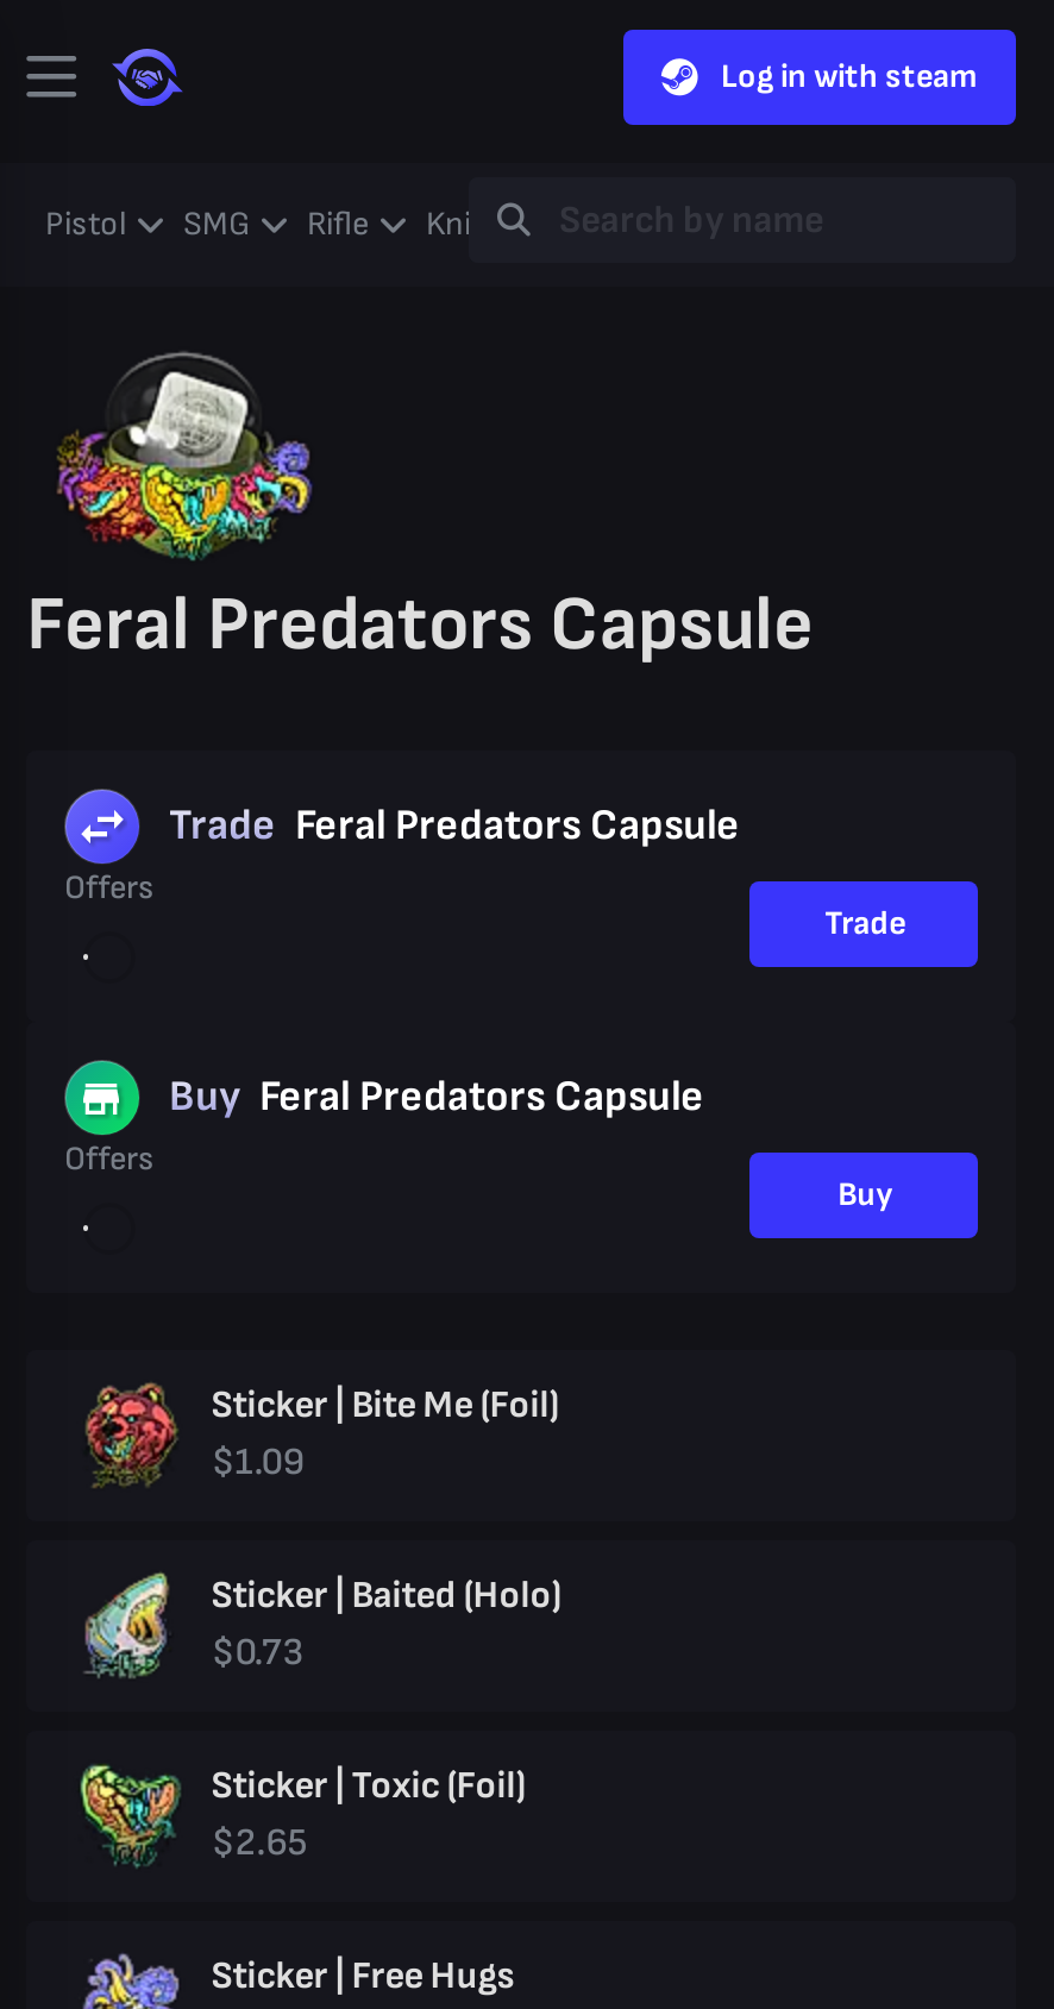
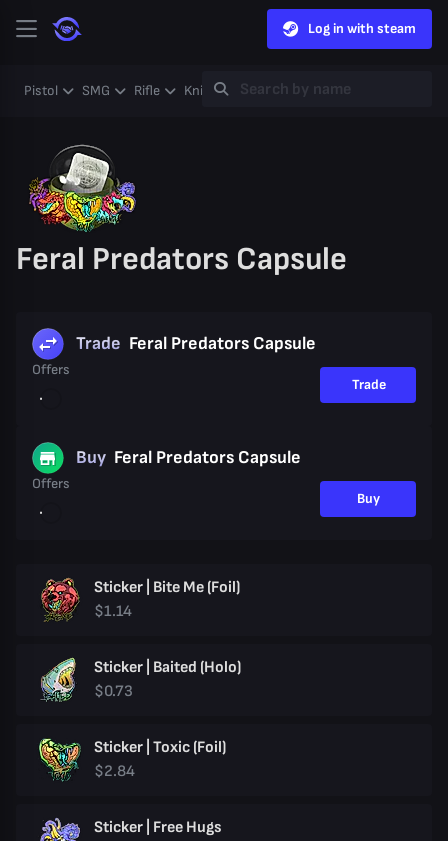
- $1.09
+ $1.14

- $2.65
+ $2.84
